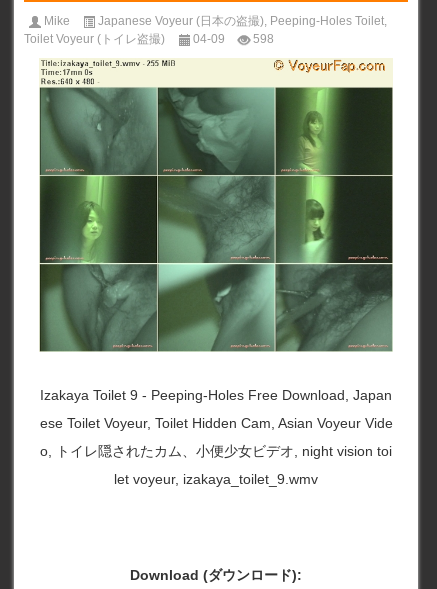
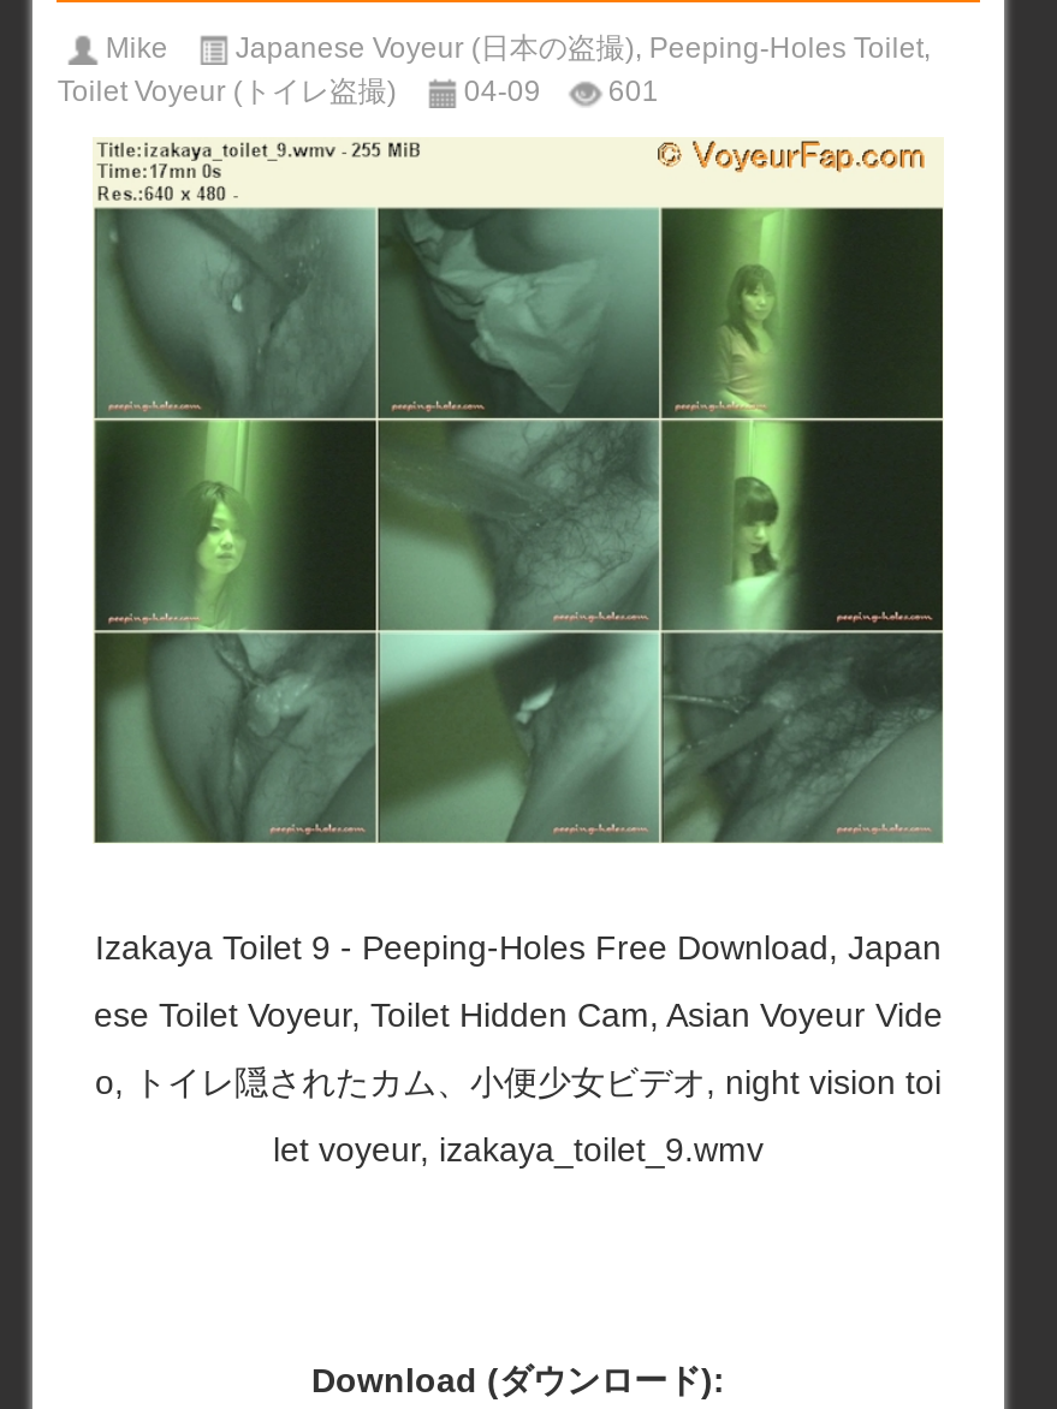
- Toilet Voyeur (トイレ盗撮) 04-09 598
+ Toilet Voyeur (トイレ盗撮) 04-09 601
